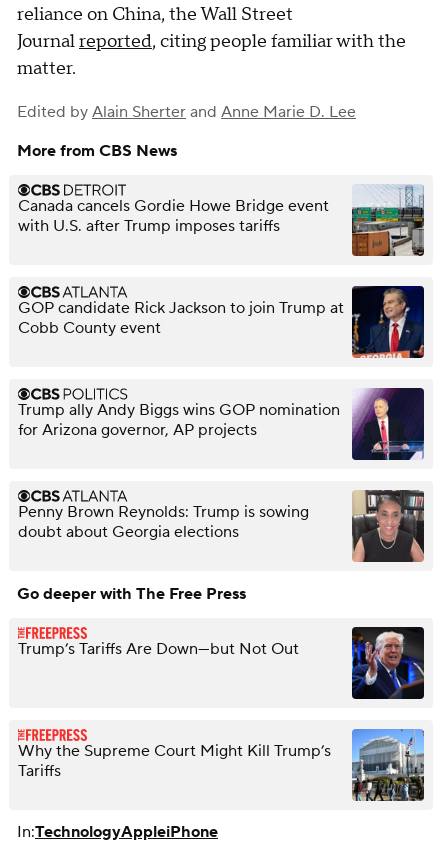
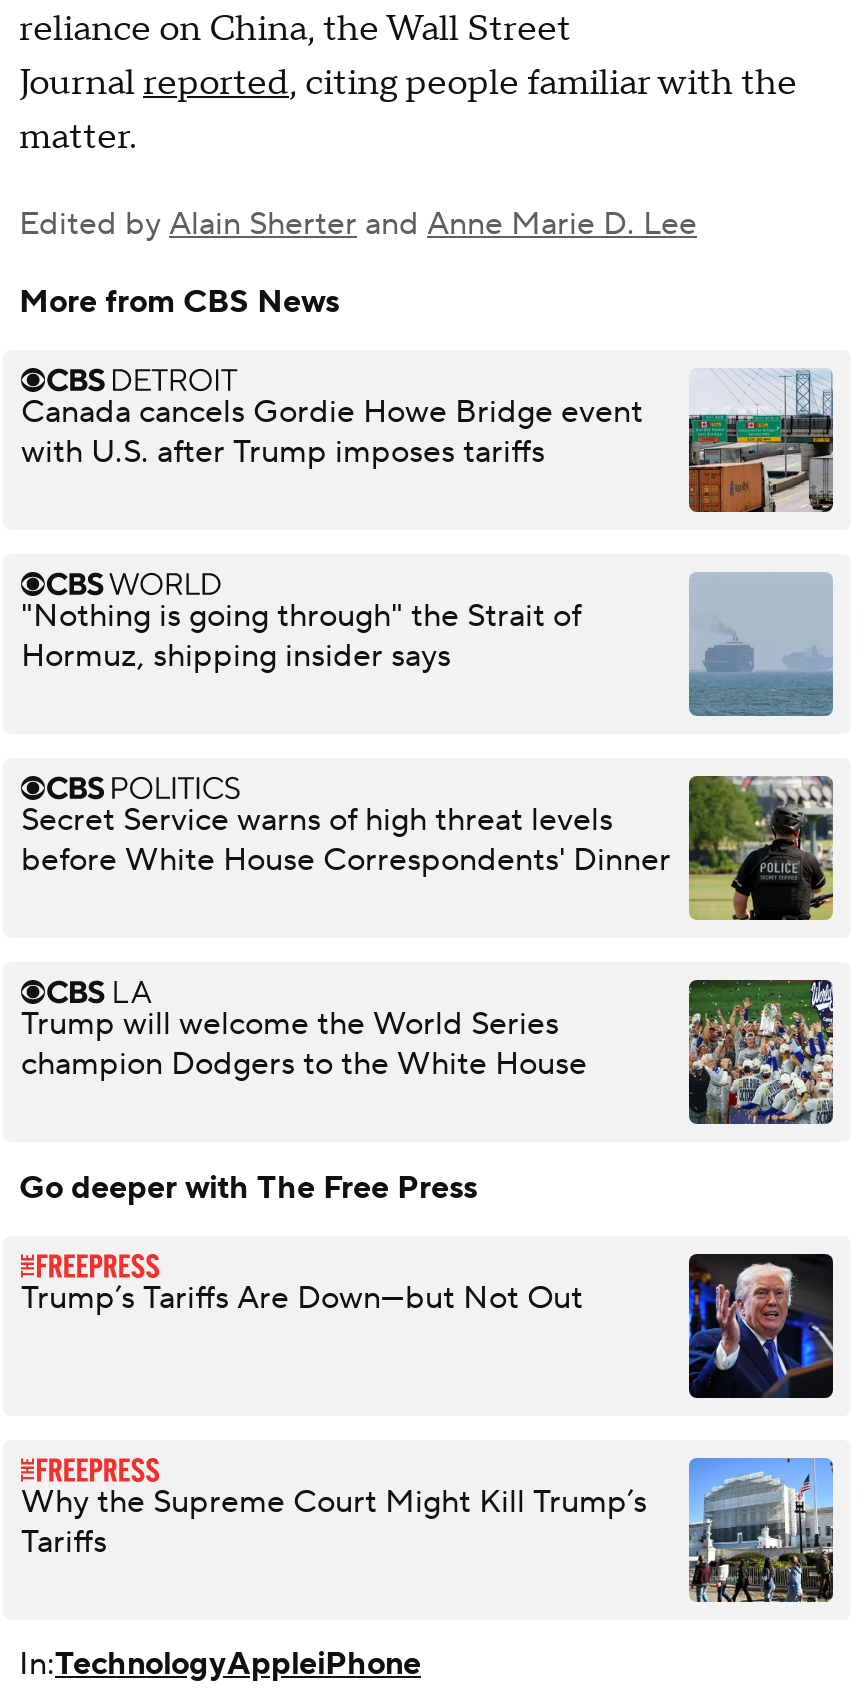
- [image]
+ [image]

- GOP candidate Rick Jackson to join Trump at
- Cobb County event
+ "Nothing is going through" the Strait of
+ Hormuz, shipping insider says

- [image]
- Trump ally Andy Biggs wins GOP nomination
- for Arizona governor, AP projects
+ [image]
+ Secret Service warns of high threat levels
+ before White House Correspondents' Dinner

- [image]
+ [image]

- Penny Brown Reynolds: Trump is sowing
- doubt about Georgia elections
+ Trump will welcome the World Series
+ champion Dodgers to the White House
